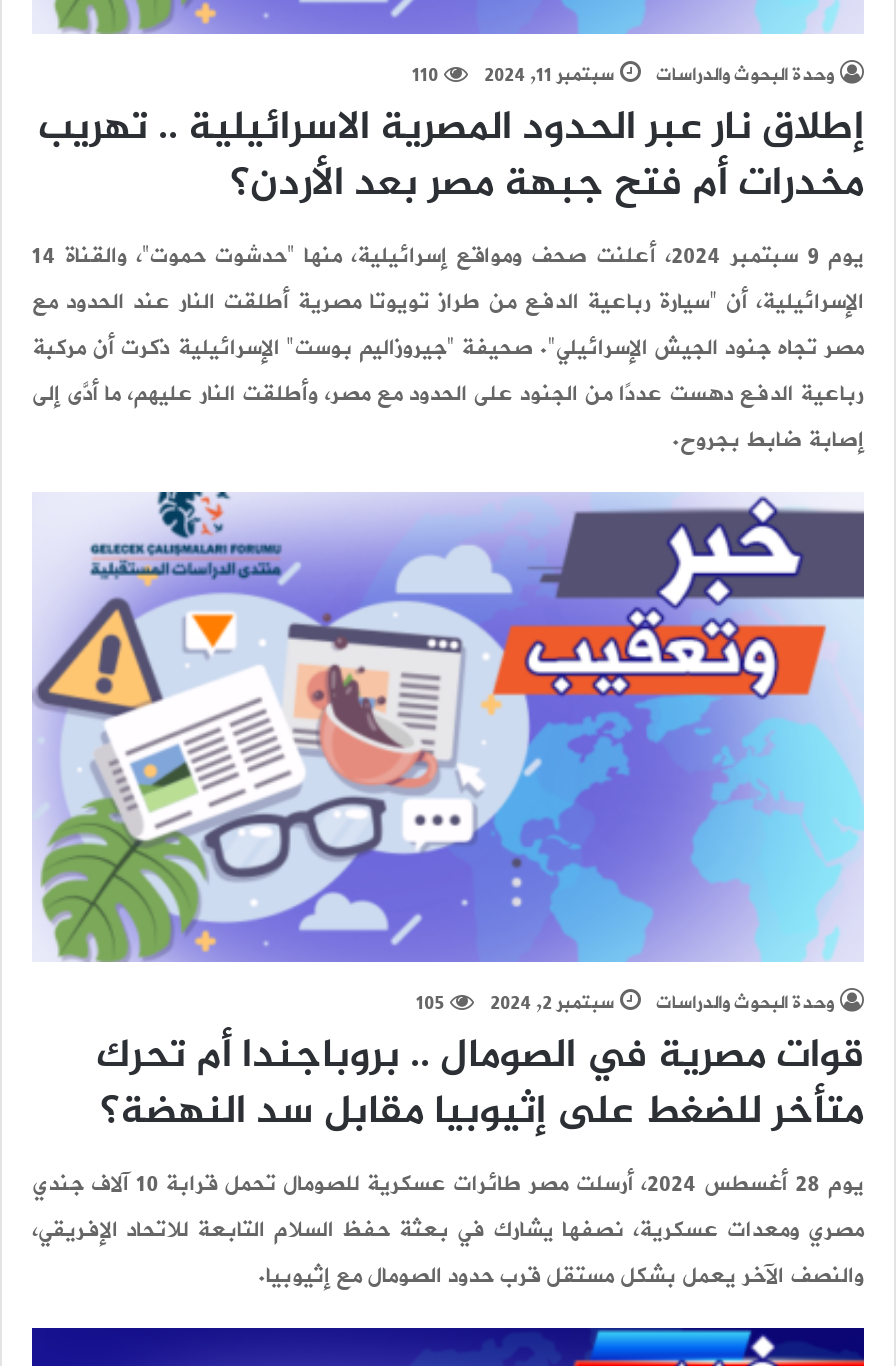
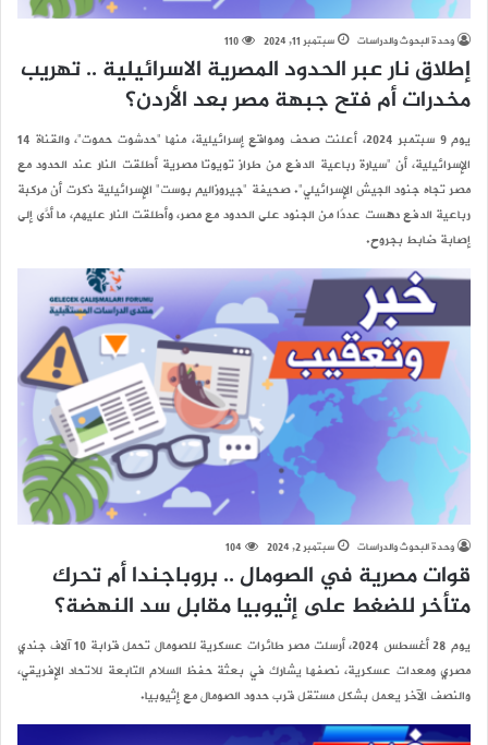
- 105
+ 104
